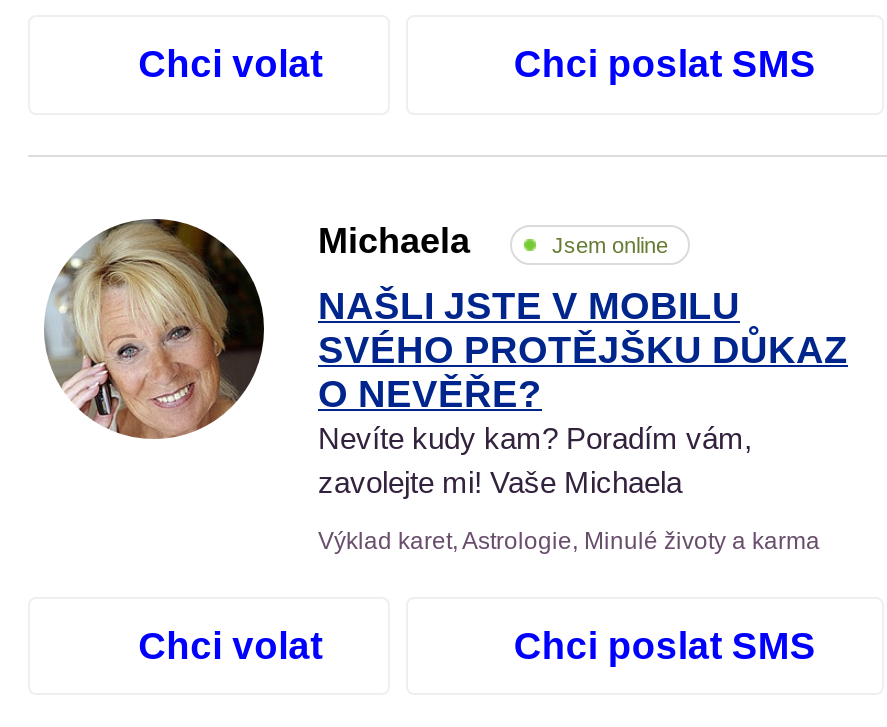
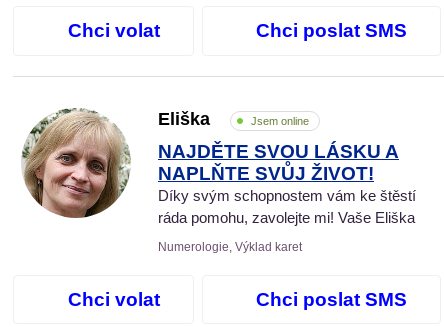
- [image]
- Michaela
+ [image]
+ Eliška

- NAŠLI JSTE V MOBILU
- SVÉHO PROTĚJŠKU DŮKAZ
- O NEVĚŘE?
- Nevíte kudy kam? Poradím vám,
- zavolejte mi! Vaše Michaela
+ NAJDĚTE SVOU LÁSKU A
+ NAPLŇTE SVŮJ ŽIVOT!
+ Díky svým schopnostem vám ke štěstí
+ ráda pomohu, zavolejte mi! Vaše Eliška

- Výklad karet, Astrologie, Minulé životy a karma
+ Numerologie, Výklad karet
